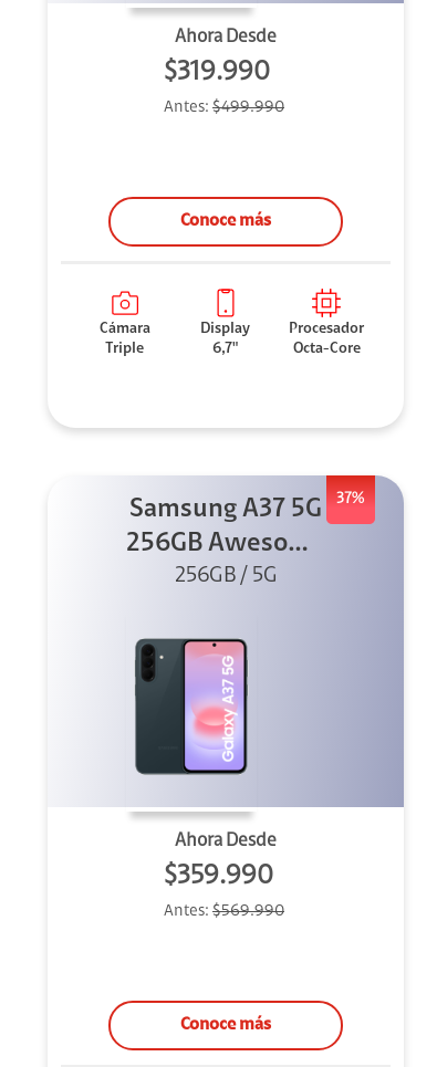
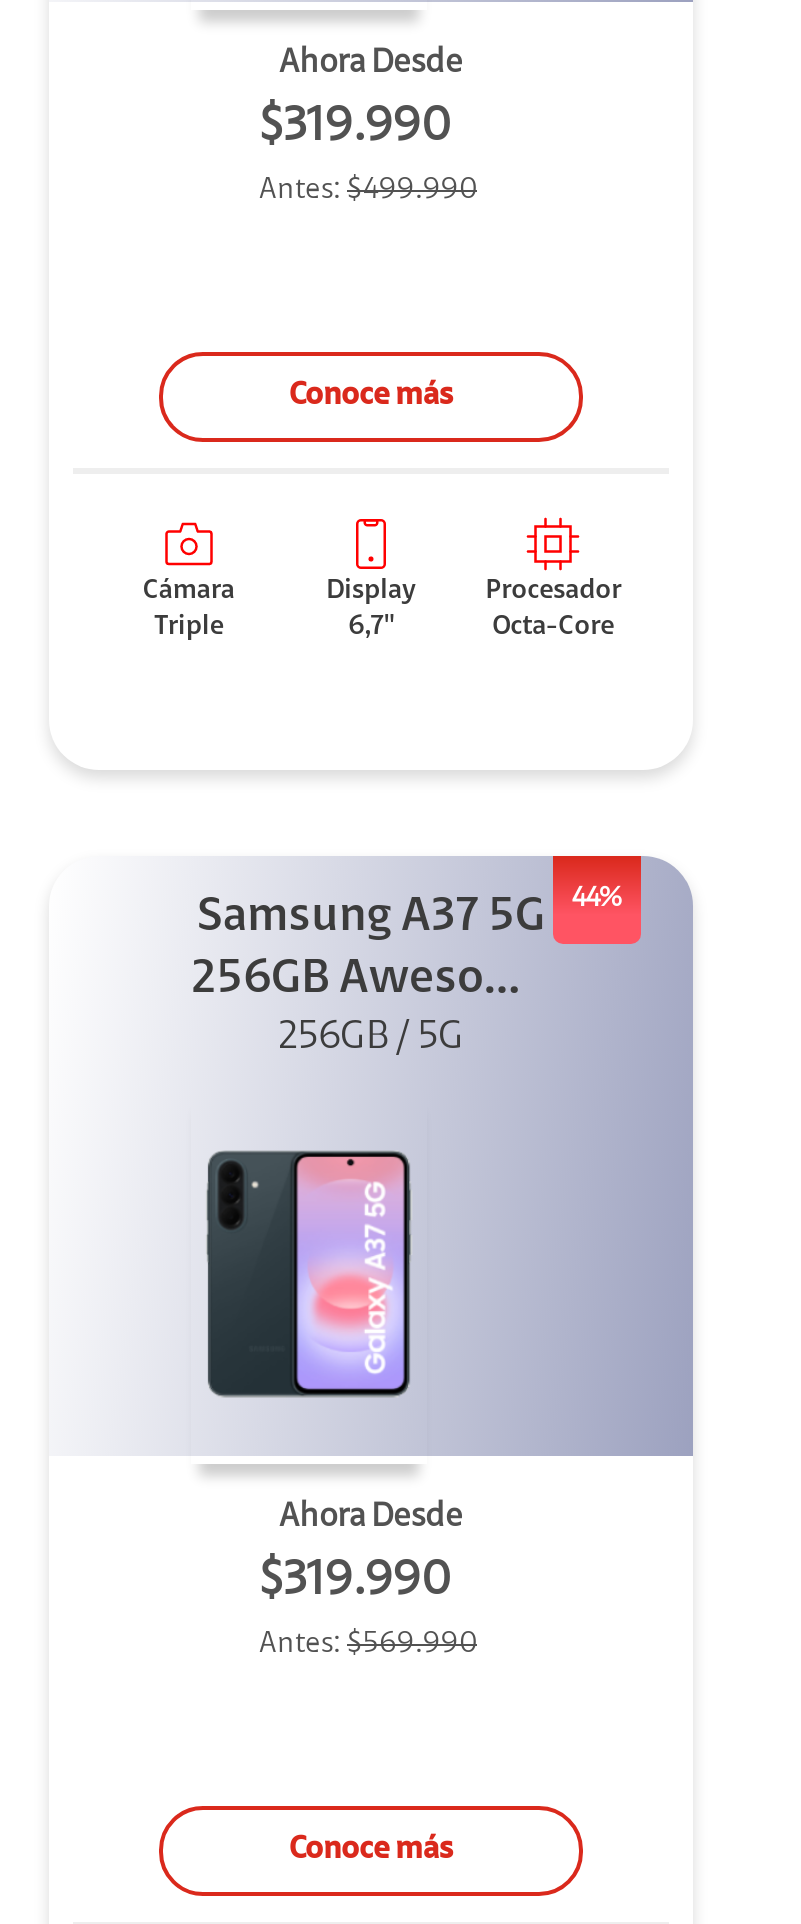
- Samsung A37 5G 37%
+ Samsung A37 5G 44%

- $359.990
+ $319.990
